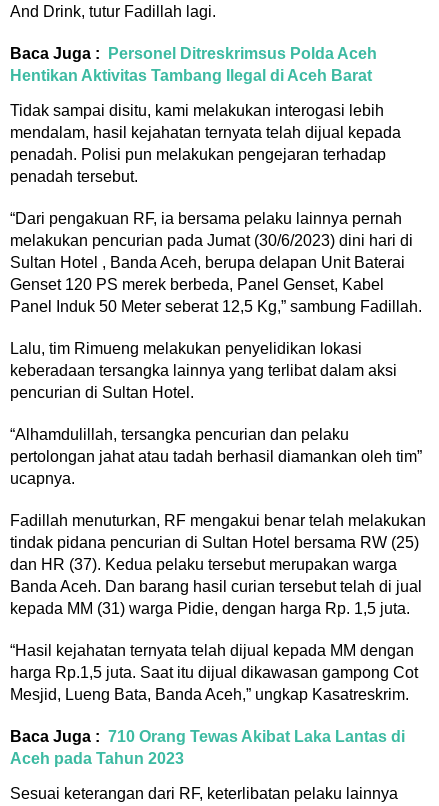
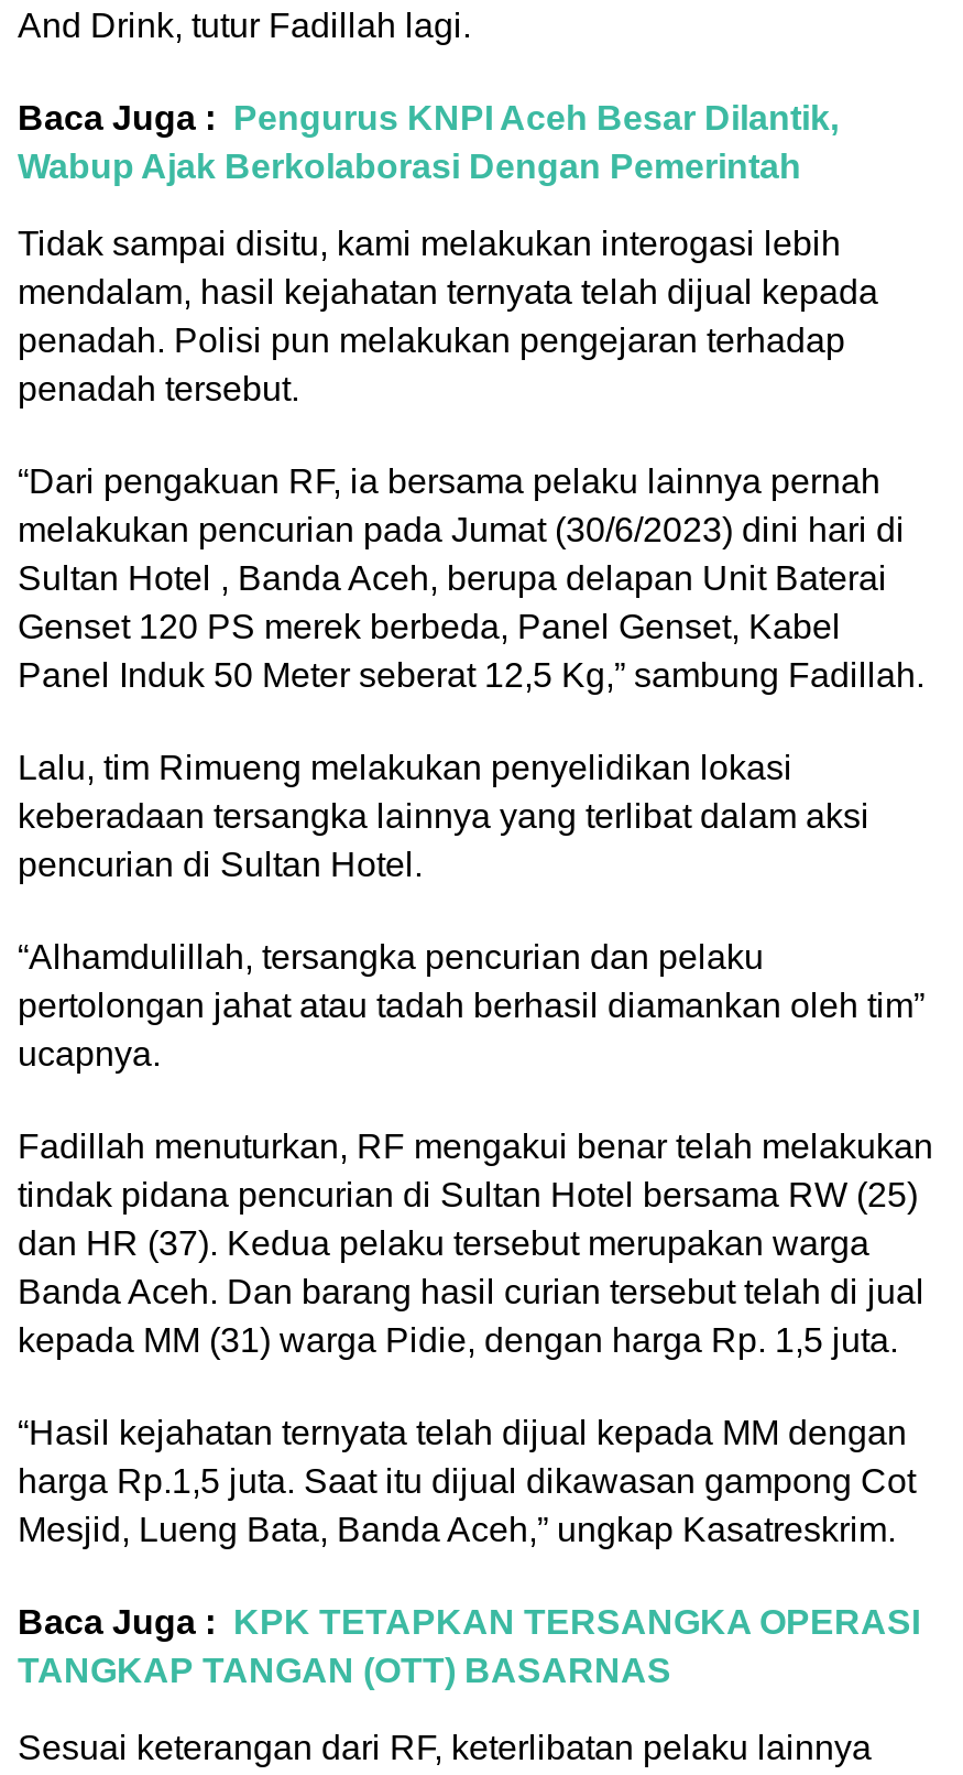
- Baca Juga : Personel Ditreskrimsus Polda Aceh
- Hentikan Aktivitas Tambang Ilegal di Aceh Barat
+ Baca Juga : Pengurus KNPI Aceh Besar Dilantik,
+ Wabup Ajak Berkolaborasi Dengan Pemerintah

- Baca Juga : 710 Orang Tewas Akibat Laka Lantas di
- Aceh pada Tahun 2023
+ Baca Juga : KPK TETAPKAN TERSANGKA OPERASI
+ TANGKAP TANGAN (OTT) BASARNAS
